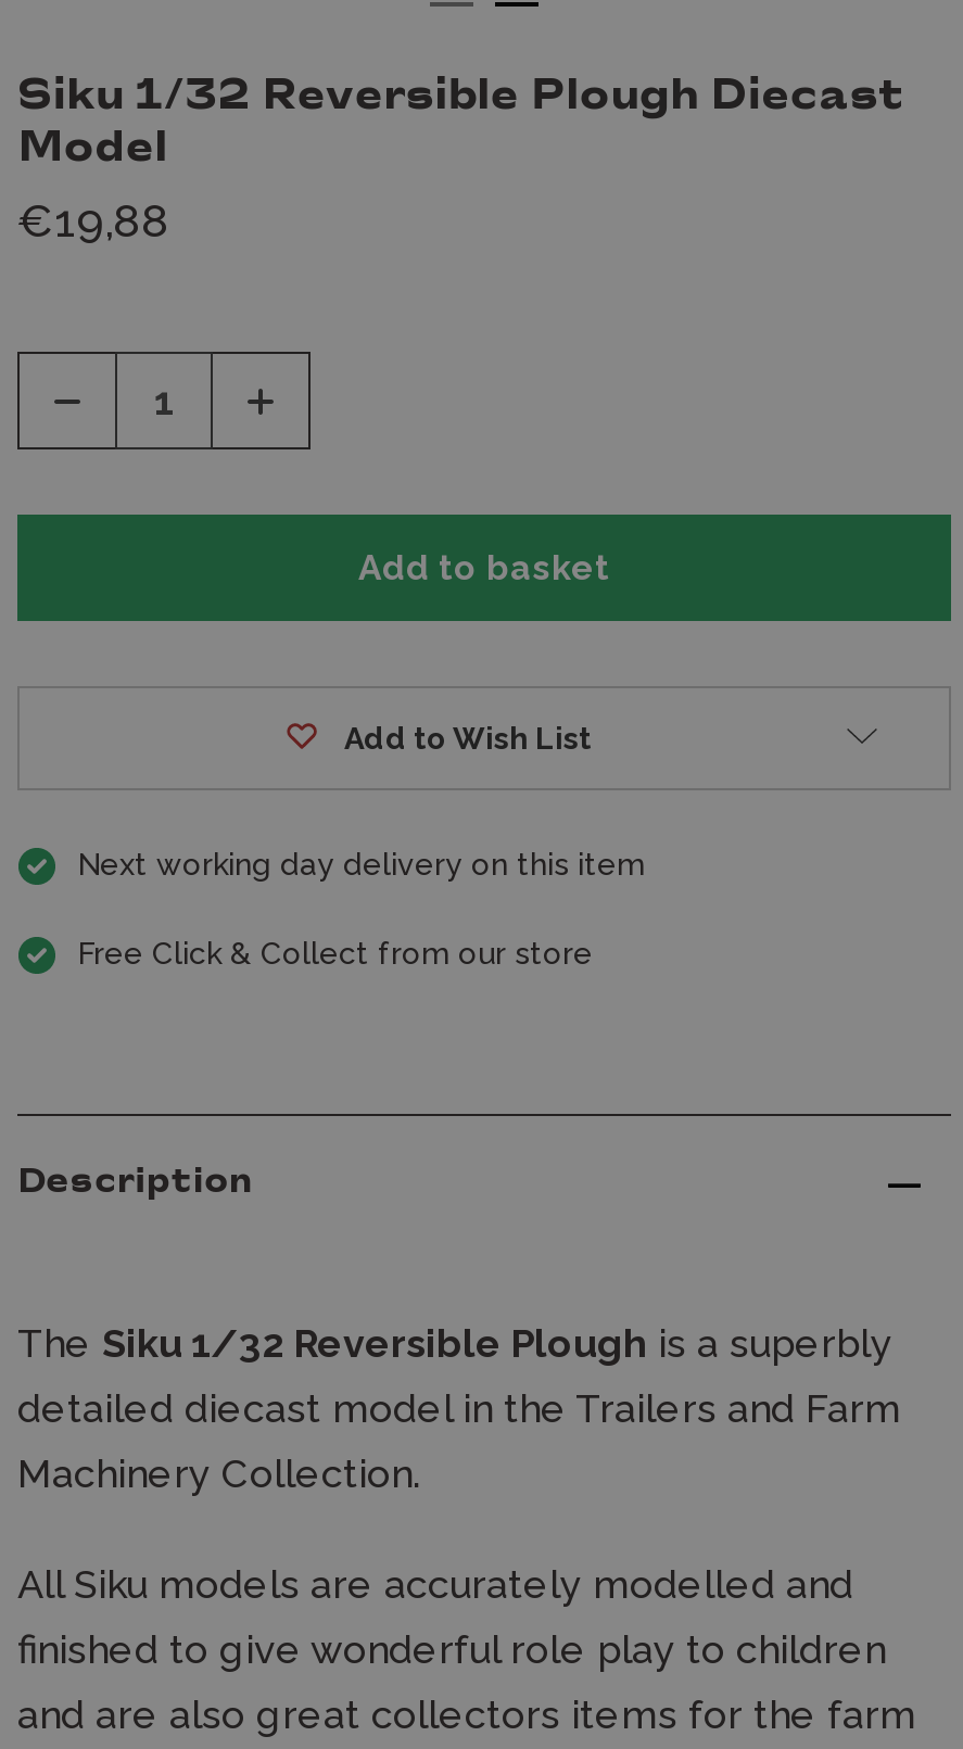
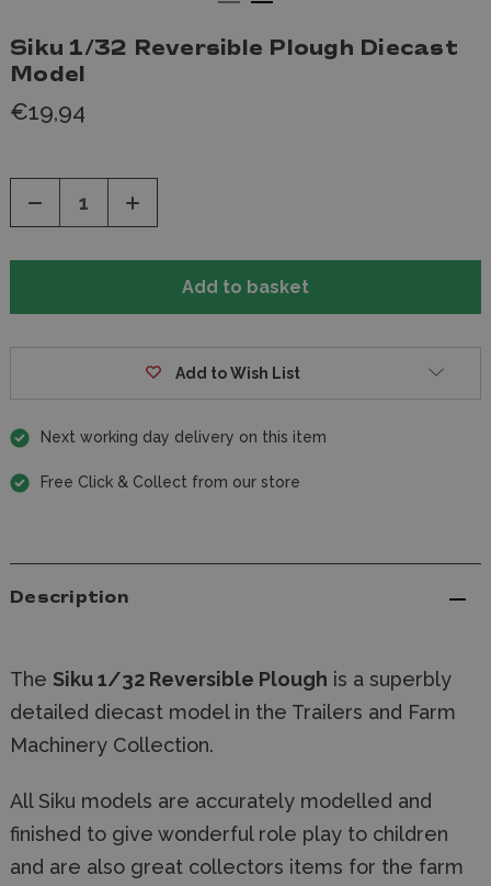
- €19,88
+ €19,94
